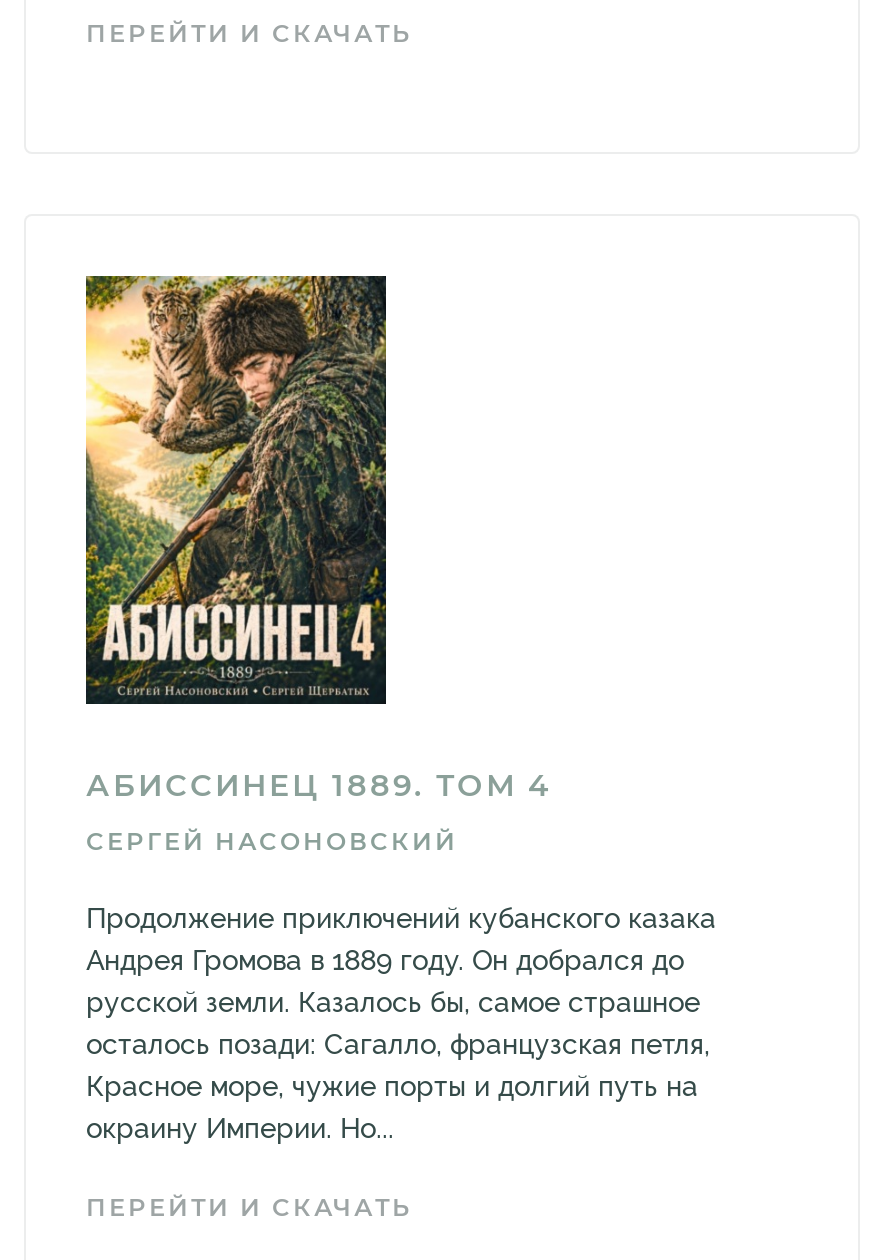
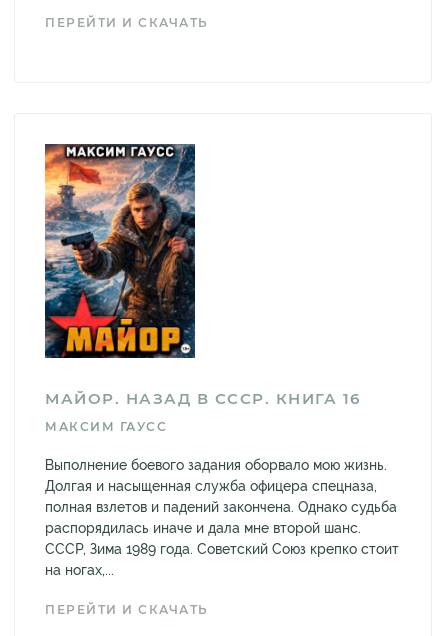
- [image]
- АБИССИНЕЦ 1889. ТОМ 4
+ [image]
+ МАЙОР. НАЗАД В СССР. КНИГА 16

- СЕРГЕЙ НАСОНОВСКИЙ
+ МАКСИМ ГАУСС

- Продолжение приключений кубанского казака
- Андрея Громова в 1889 году. Он добрался до
- русской земли. Казалось бы, самое страшное
- осталось позади: Сагалло, французская петля,
- Красное море, чужие порты и долгий путь на
- окраину Империи. Но...
+ Выполнение боевого задания оборвало мою жизнь.
+ Долгая и насыщенная служба офицера спецназа,
+ полная взлетов и падений закончена. Однако судьба
+ распорядилась иначе и дала мне второй шанс.
+ СССР, Зима 1989 года. Советский Союз крепко стоит
+ на ногах,...
